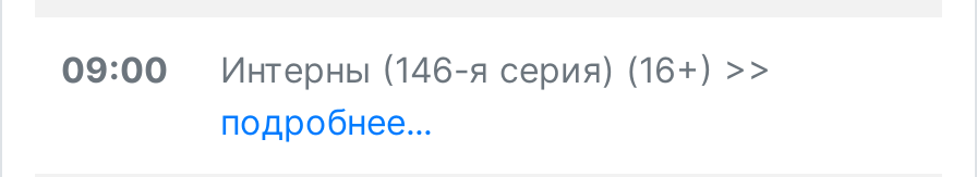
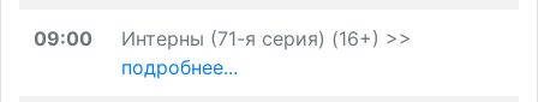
- Интерны (146-я серия) (16+) >>
+ Интерны (71-я серия) (16+) >>
